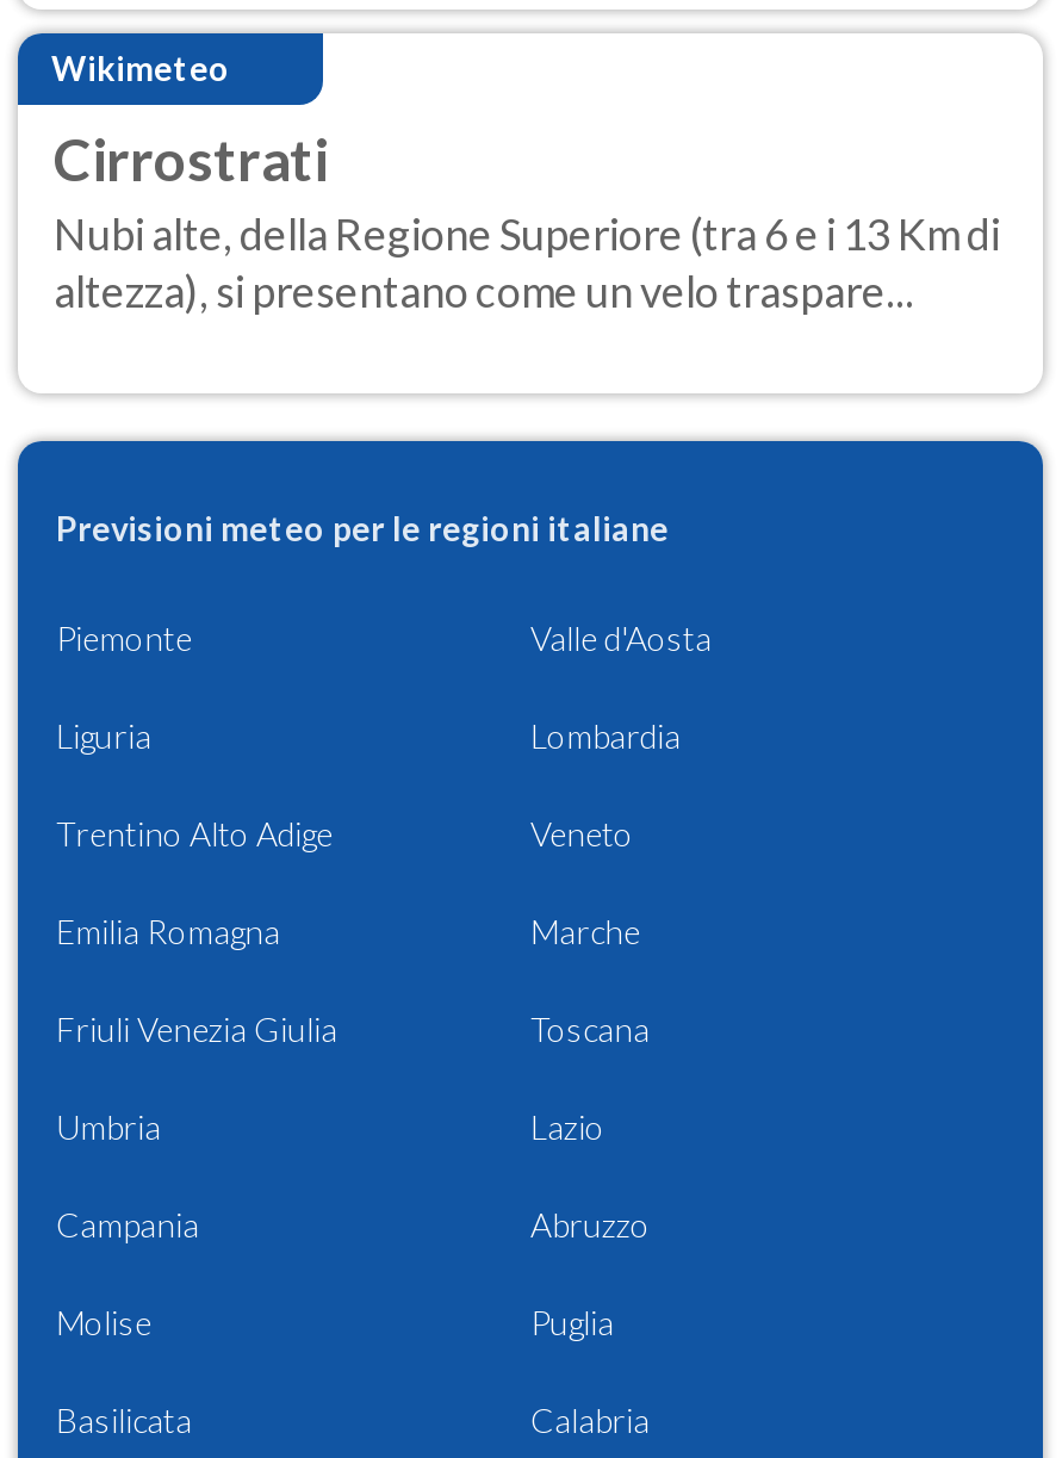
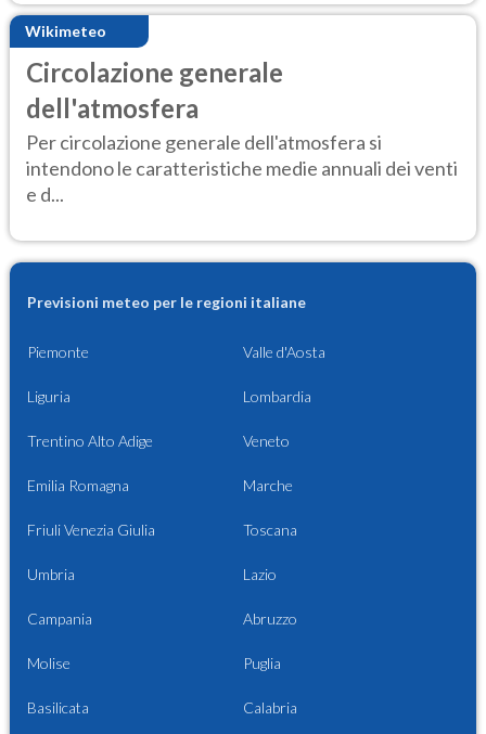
- Cirrostrati
- Nubi alte, della Regione Superiore (tra 6 e i 13 Km di
- altezza), si presentano come un velo traspare...
+ Circolazione generale
+ dell'atmosfera
+ Per circolazione generale dell'atmosfera si
+ intendono le caratteristiche medie annuali dei venti
+ e d...
